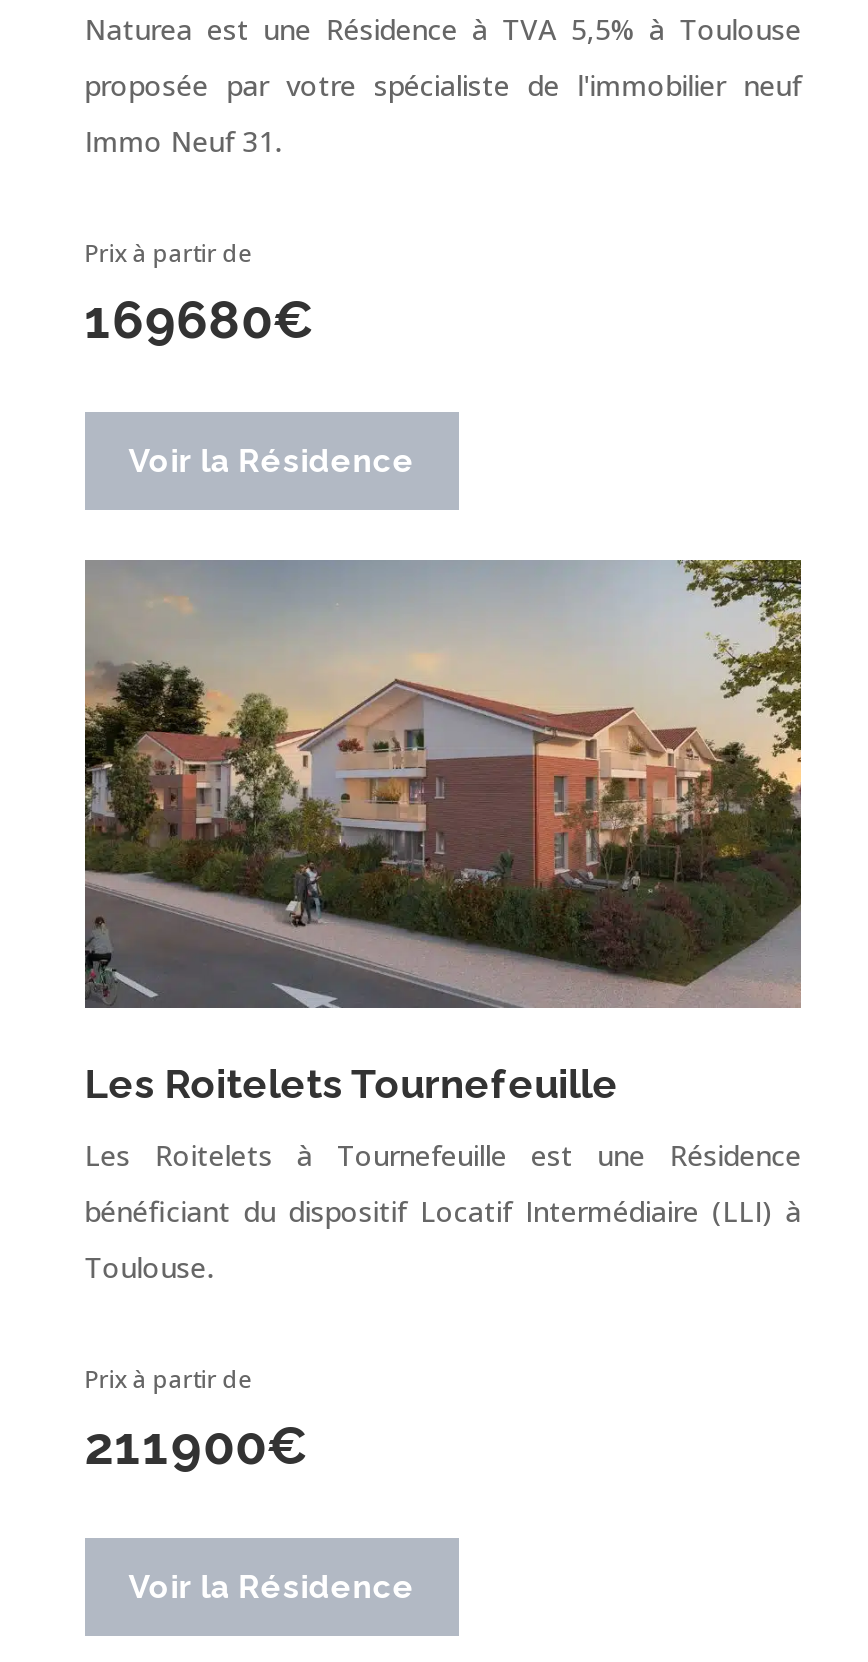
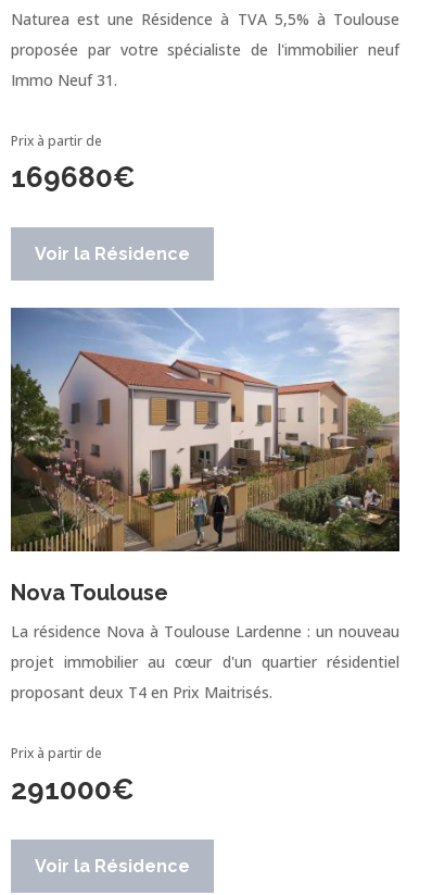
- [image]
- Les Roitelets Tournefeuille
+ [image]
+ Nova Toulouse

- Les Roitelets à Tournefeuille est une Résidence
+ La résidence Nova à Toulouse Lardenne : un nouveau

- bénéficiant du dispositif Locatif Intermédiaire (LLI) à
+ projet immobilier au cœur d'un quartier résidentiel

- Toulouse.
+ proposant deux T4 en Prix Maitrisés.

- 211900€
+ 291000€
